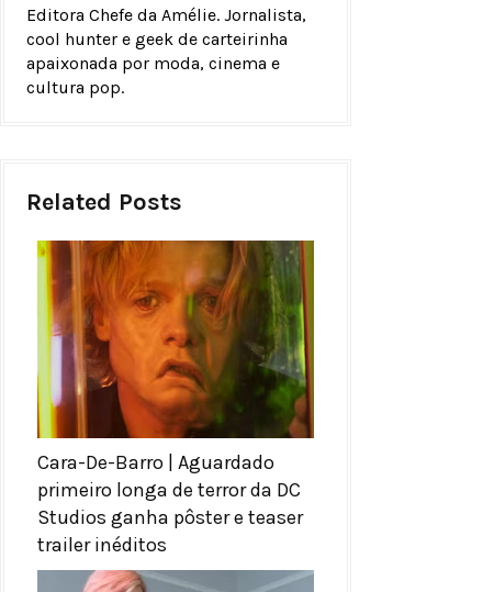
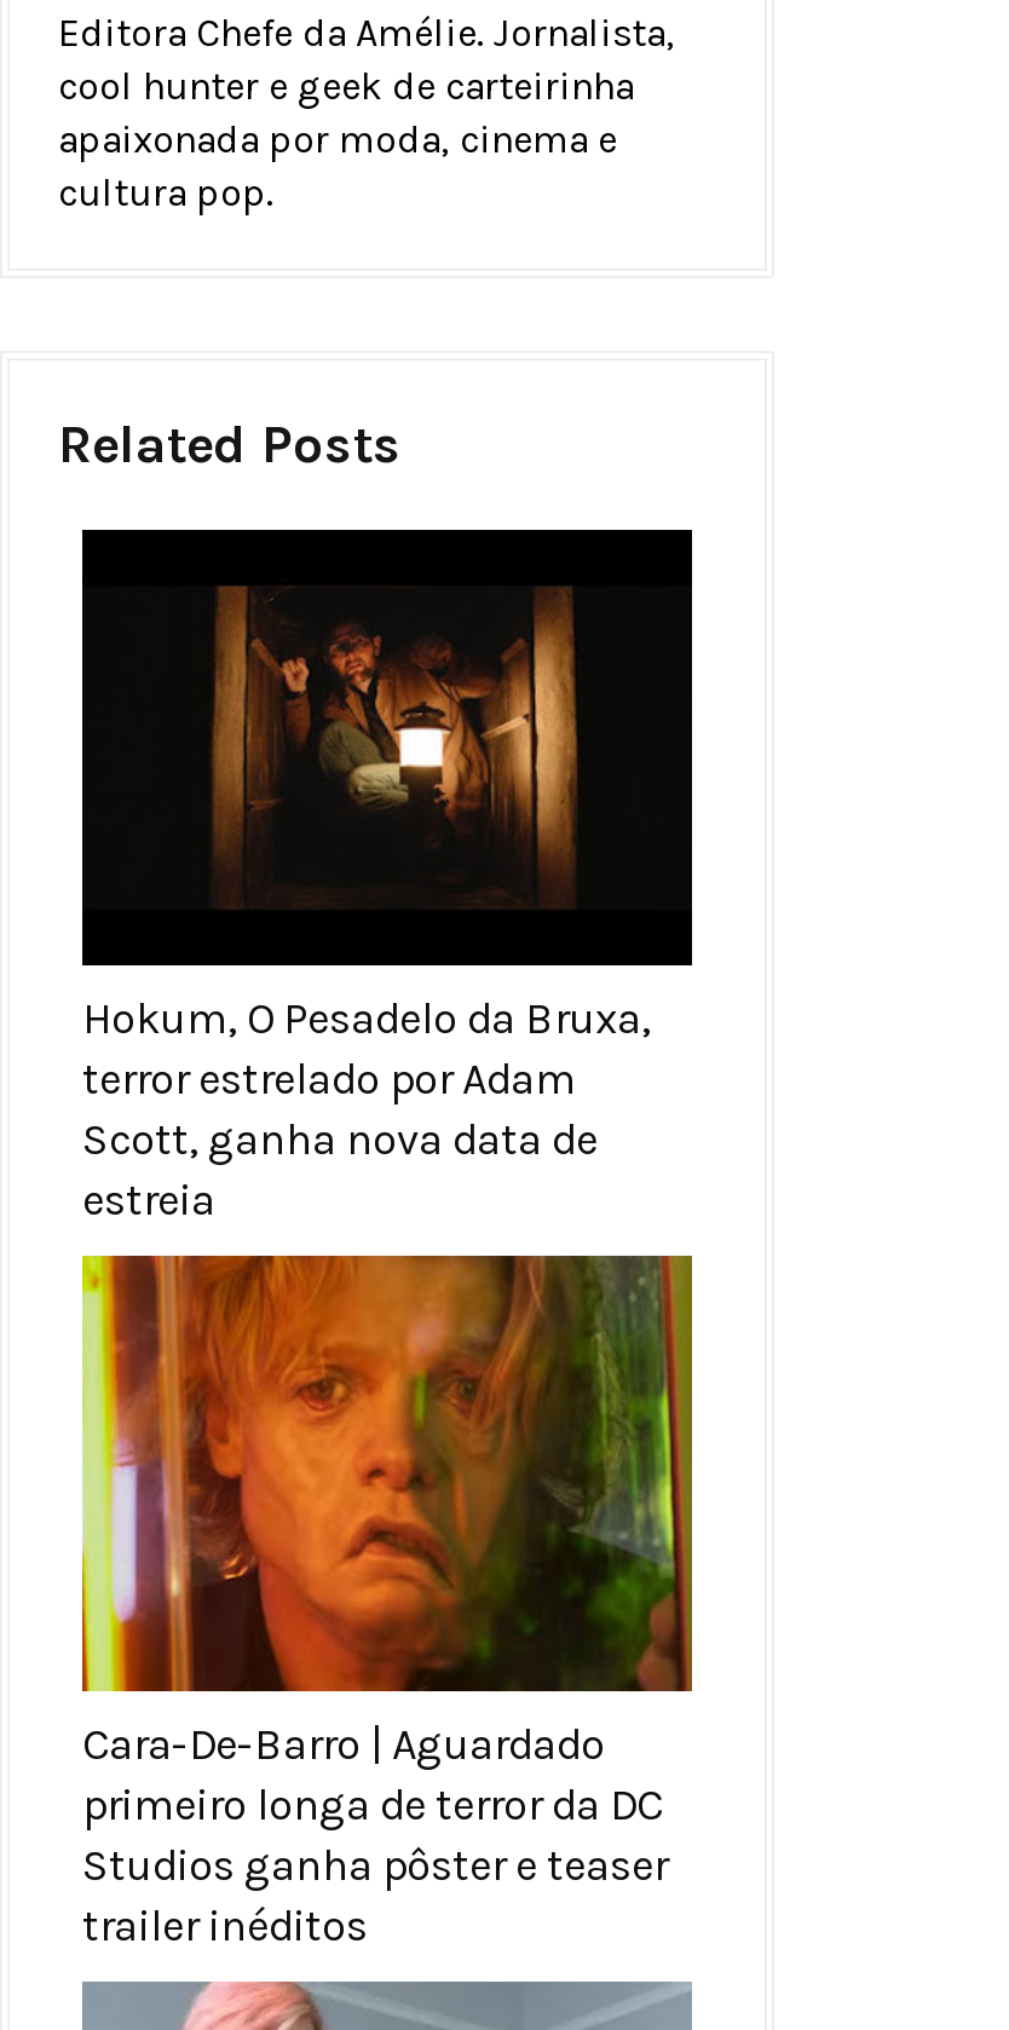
+ [image]
+ Hokum, O Pesadelo da Bruxa,
+ terror estrelado por Adam
+ Scott, ganha nova data de
+ estreia
